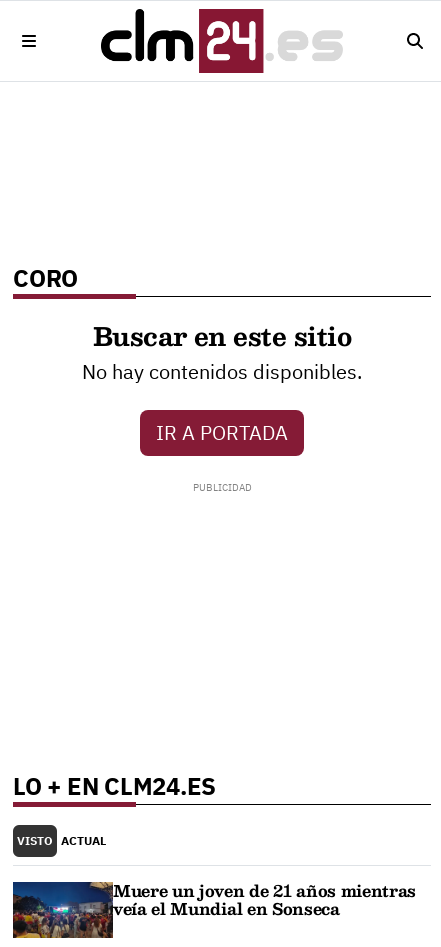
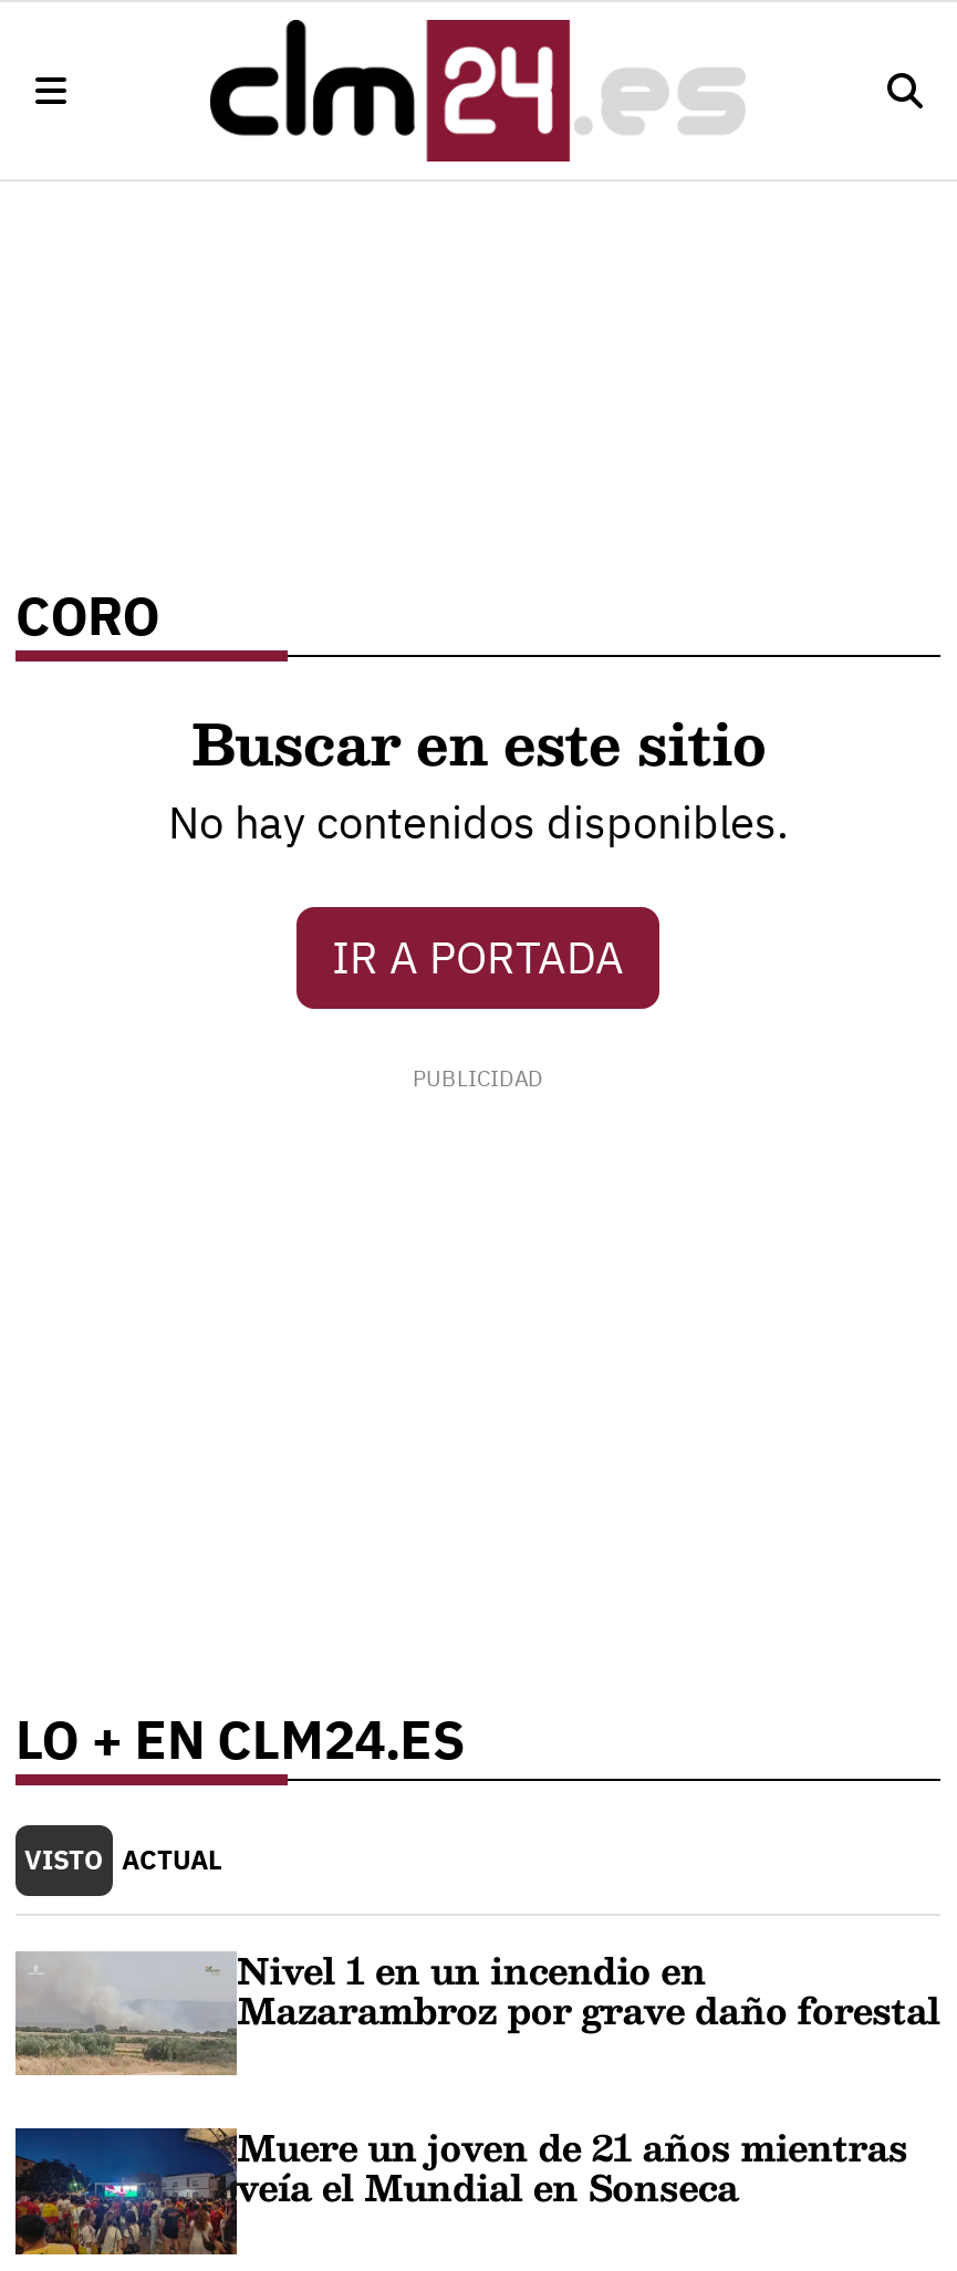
+ [image]
+ Nivel 1 en un incendio en
+ Mazarambroz por grave daño forestal
